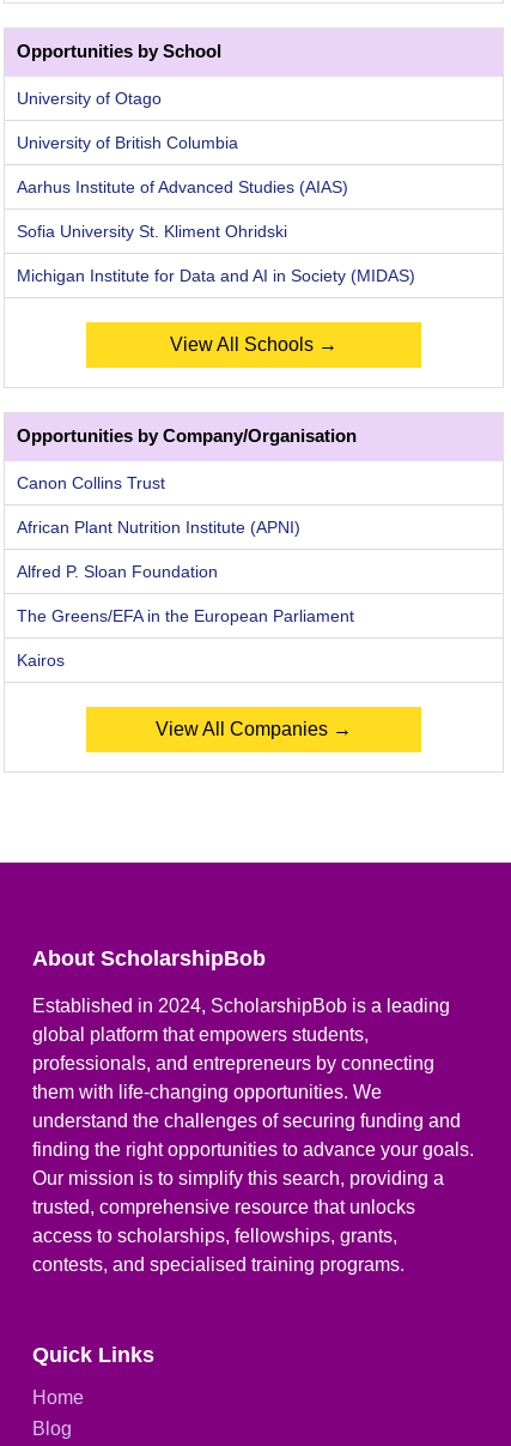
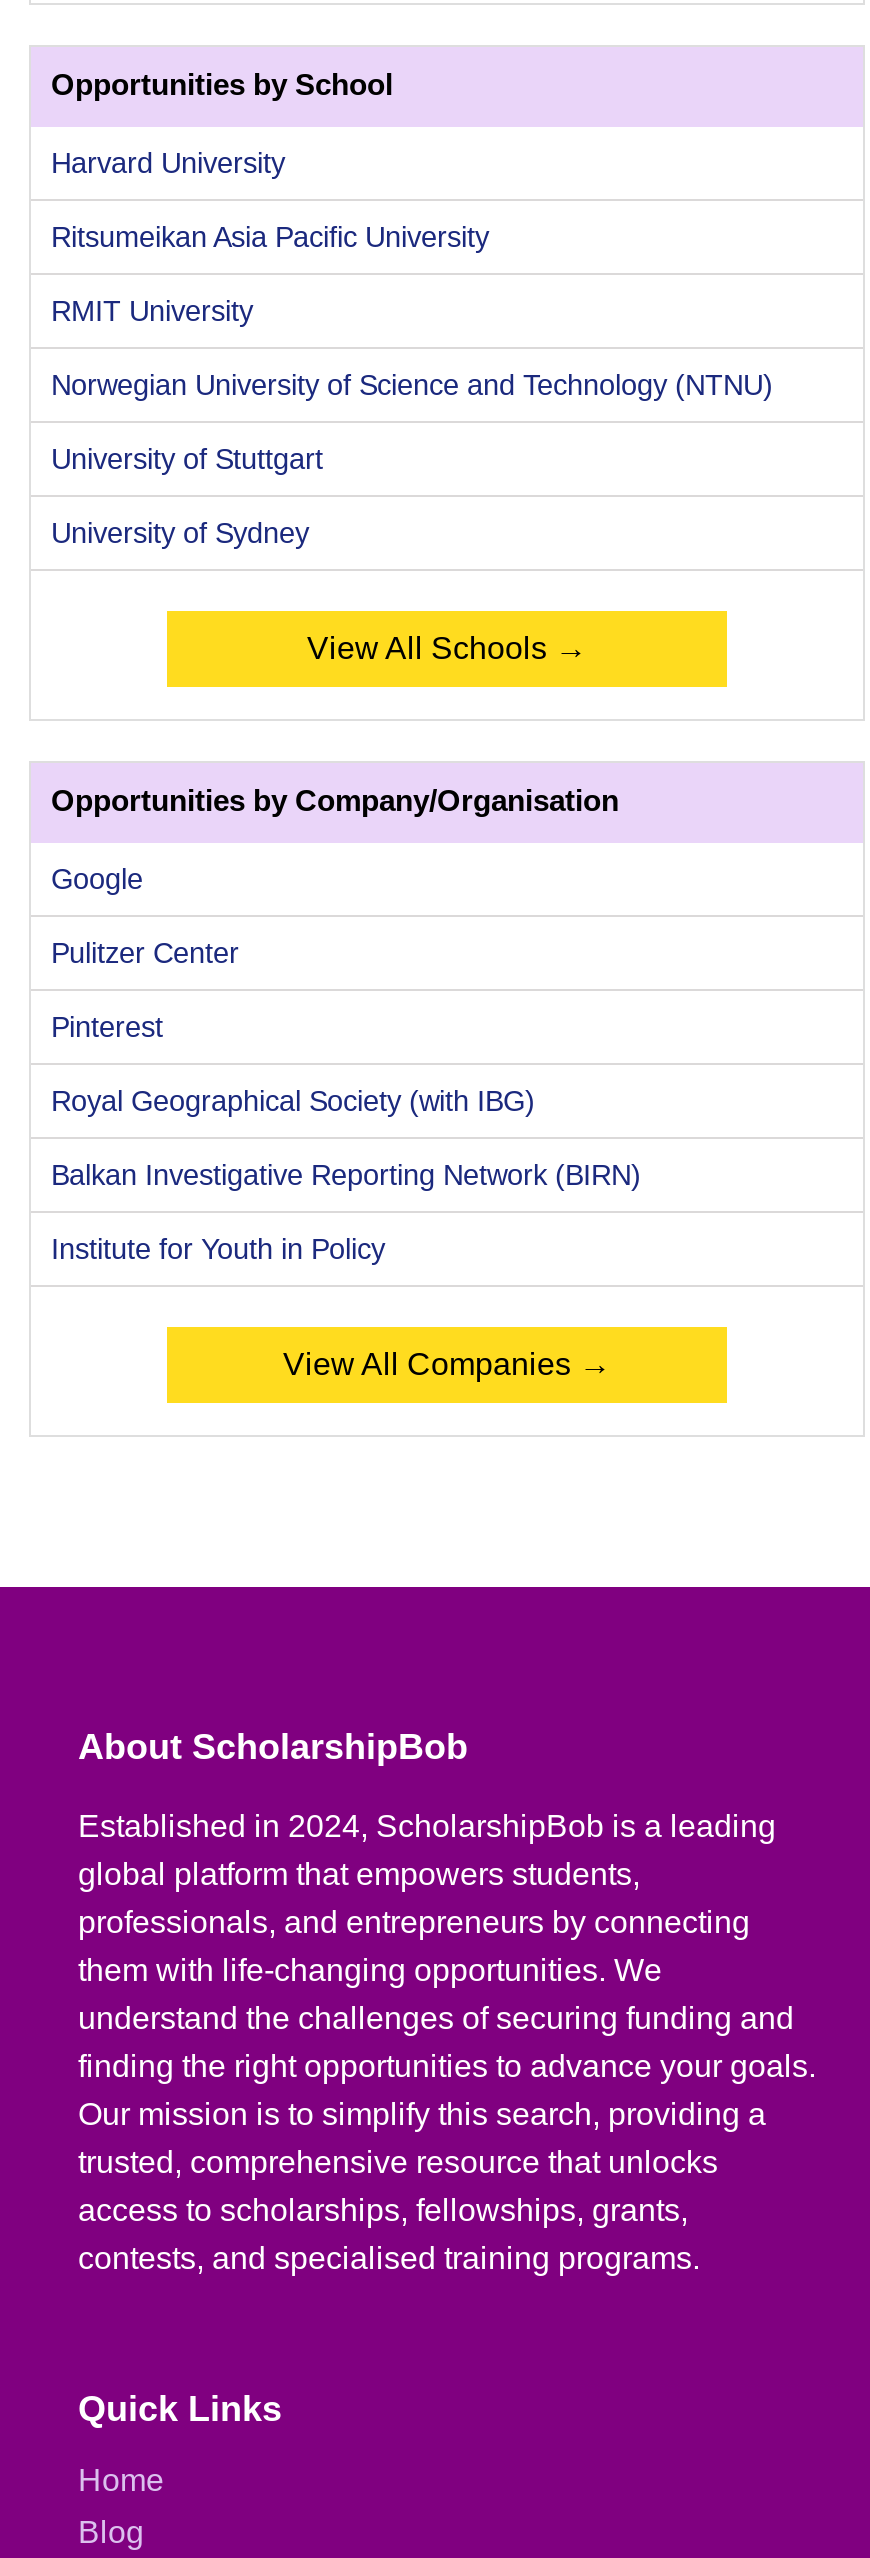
- University of Otago
- University of British Columbia
- Aarhus Institute of Advanced Studies (AIAS)
- Sofia University St. Kliment Ohridski
- Michigan Institute for Data and AI in Society (MIDAS)
+ Harvard University
+ Ritsumeikan Asia Pacific University
+ RMIT University
+ Norwegian University of Science and Technology (NTNU)
+ University of Stuttgart
+ University of Sydney

- Canon Collins Trust
- African Plant Nutrition Institute (APNI)
- Alfred P. Sloan Foundation
- The Greens/EFA in the European Parliament
- Kairos
+ Google
+ Pulitzer Center
+ Pinterest
+ Royal Geographical Society (with IBG)
+ Balkan Investigative Reporting Network (BIRN)
+ Institute for Youth in Policy
